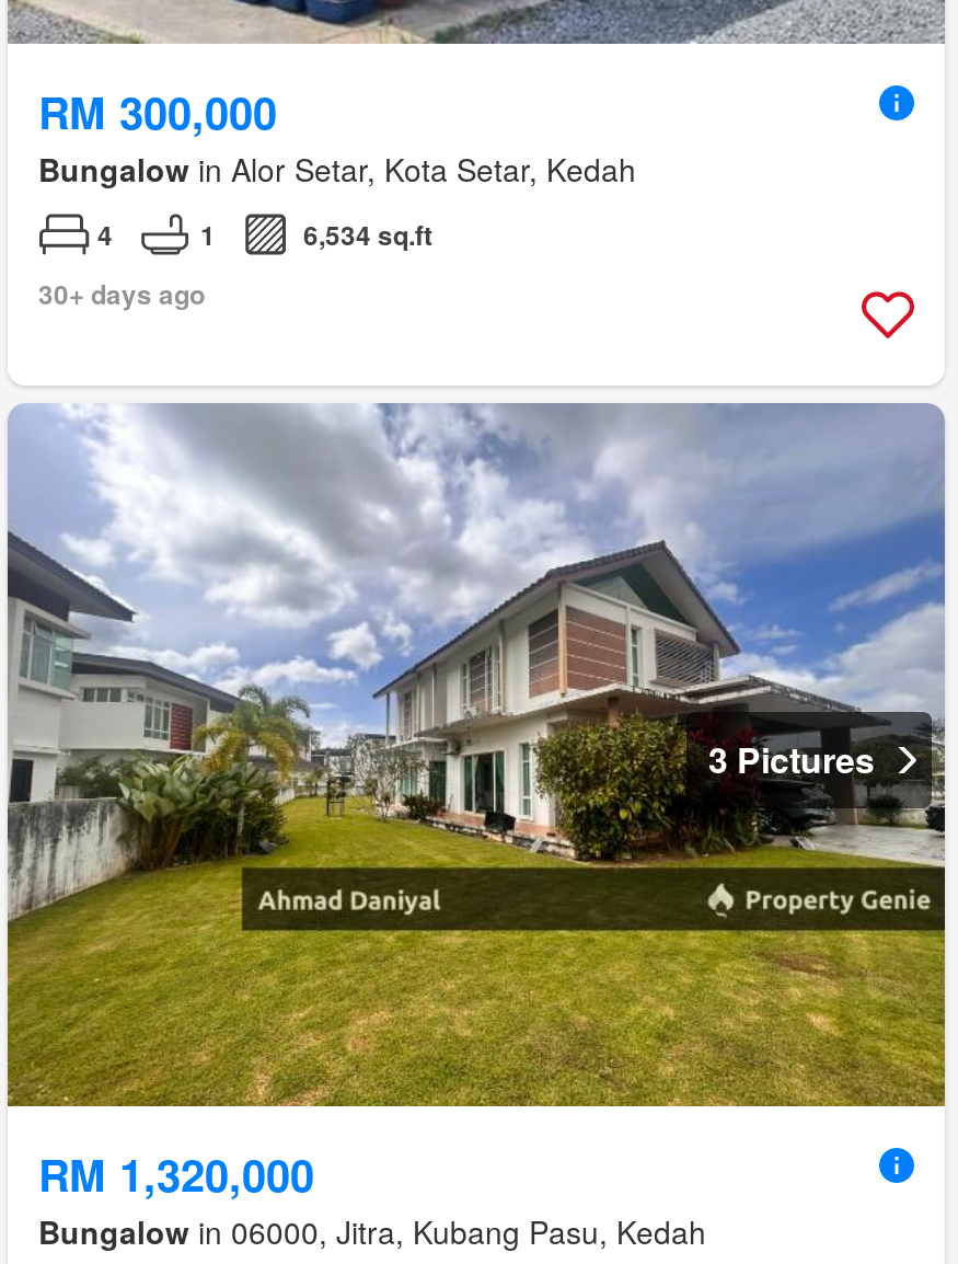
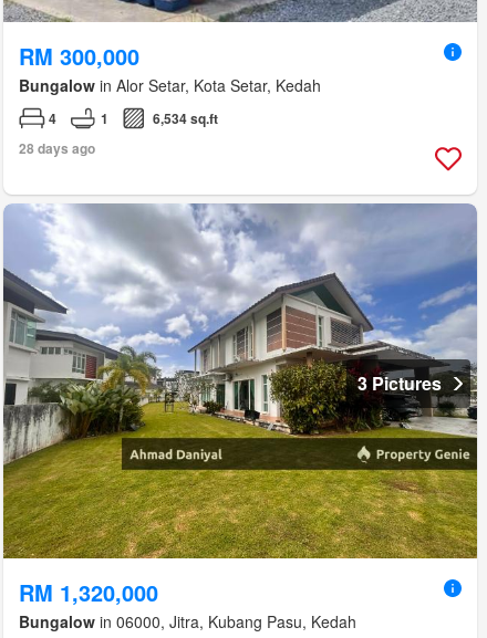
- 30+ days ago
+ 28 days ago
